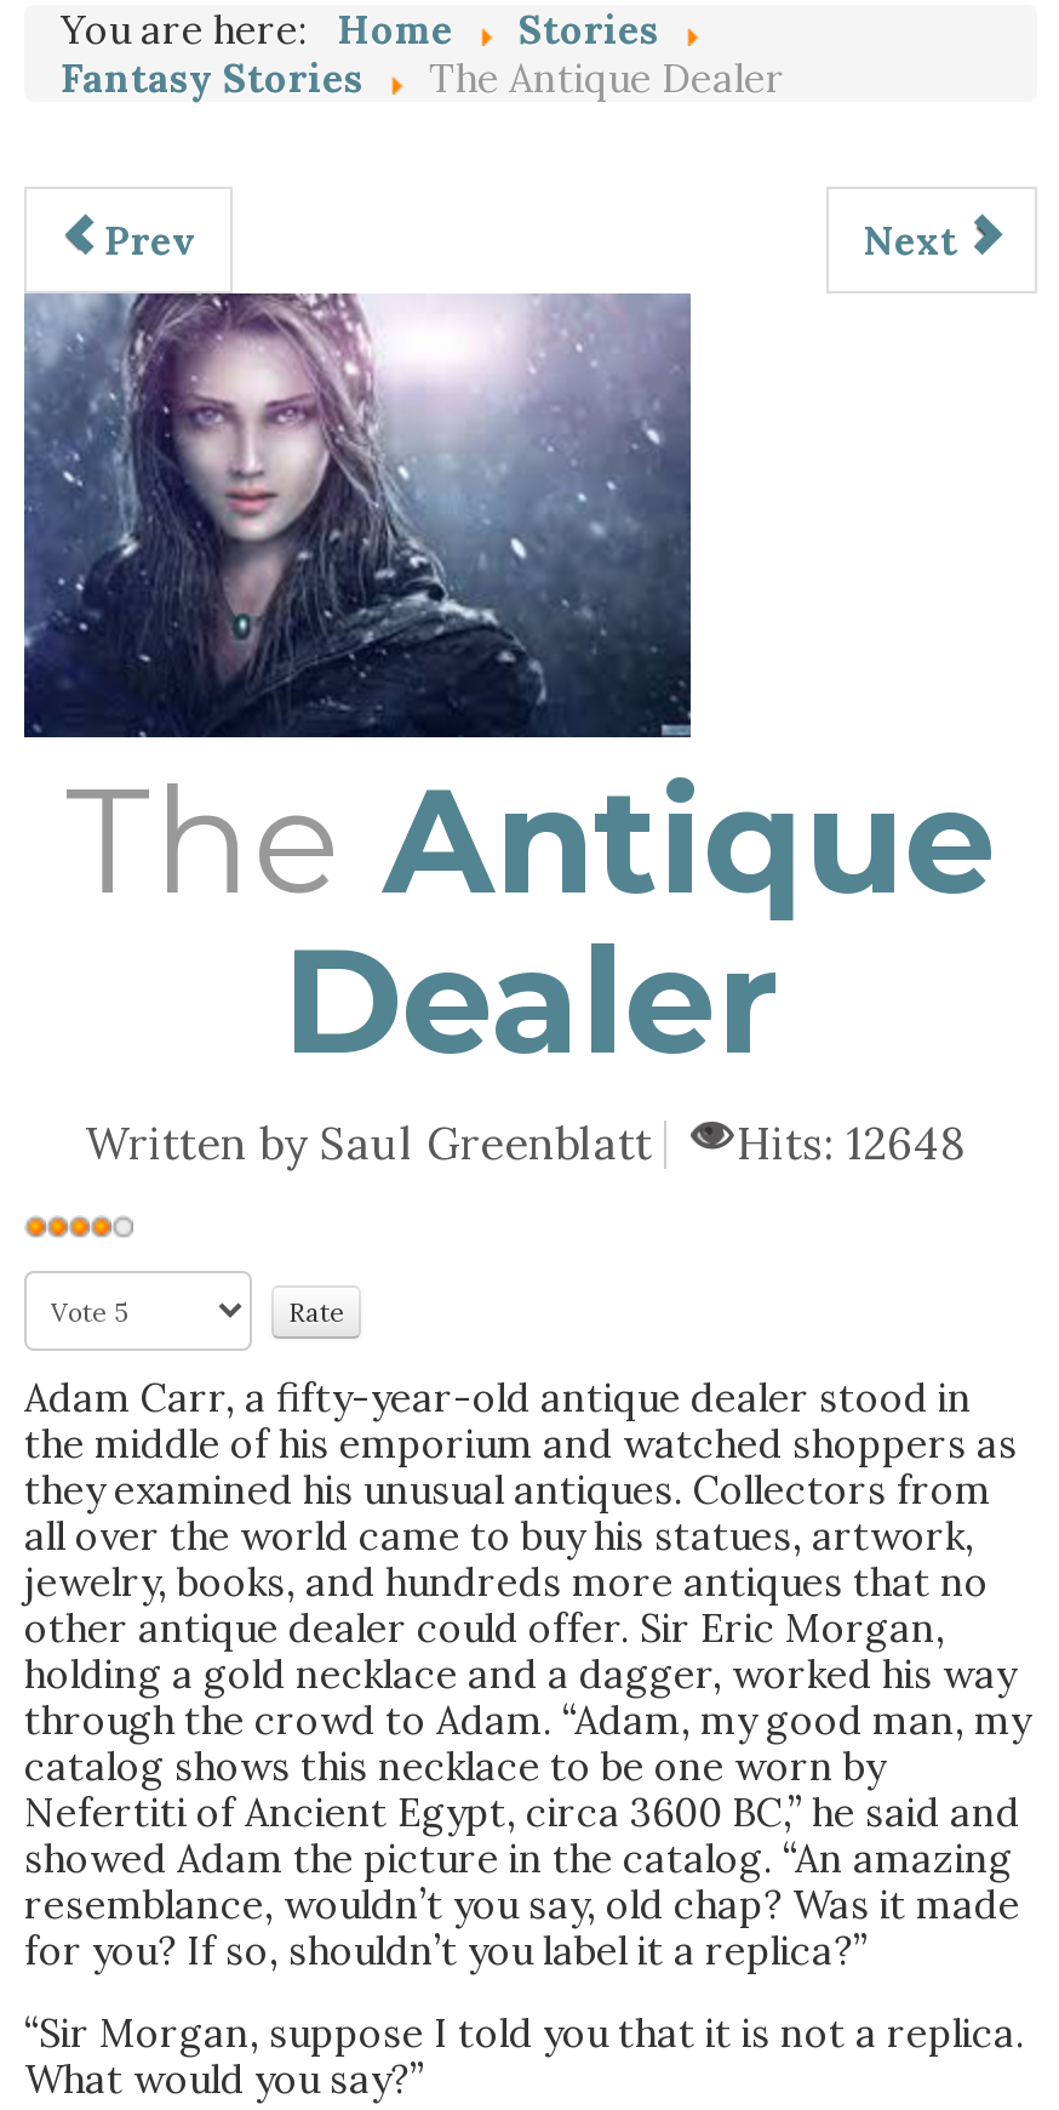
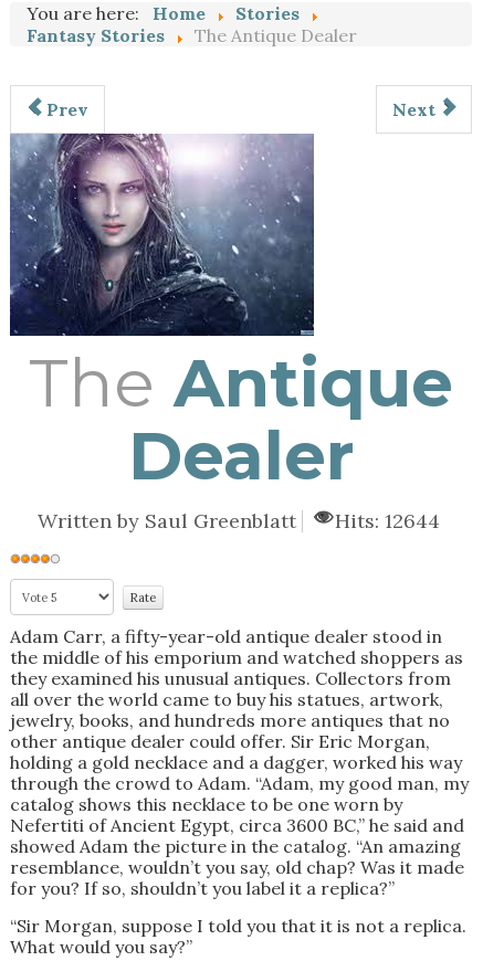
- Written by Saul Greenblatt Hits: 12648
+ Written by Saul Greenblatt Hits: 12644
